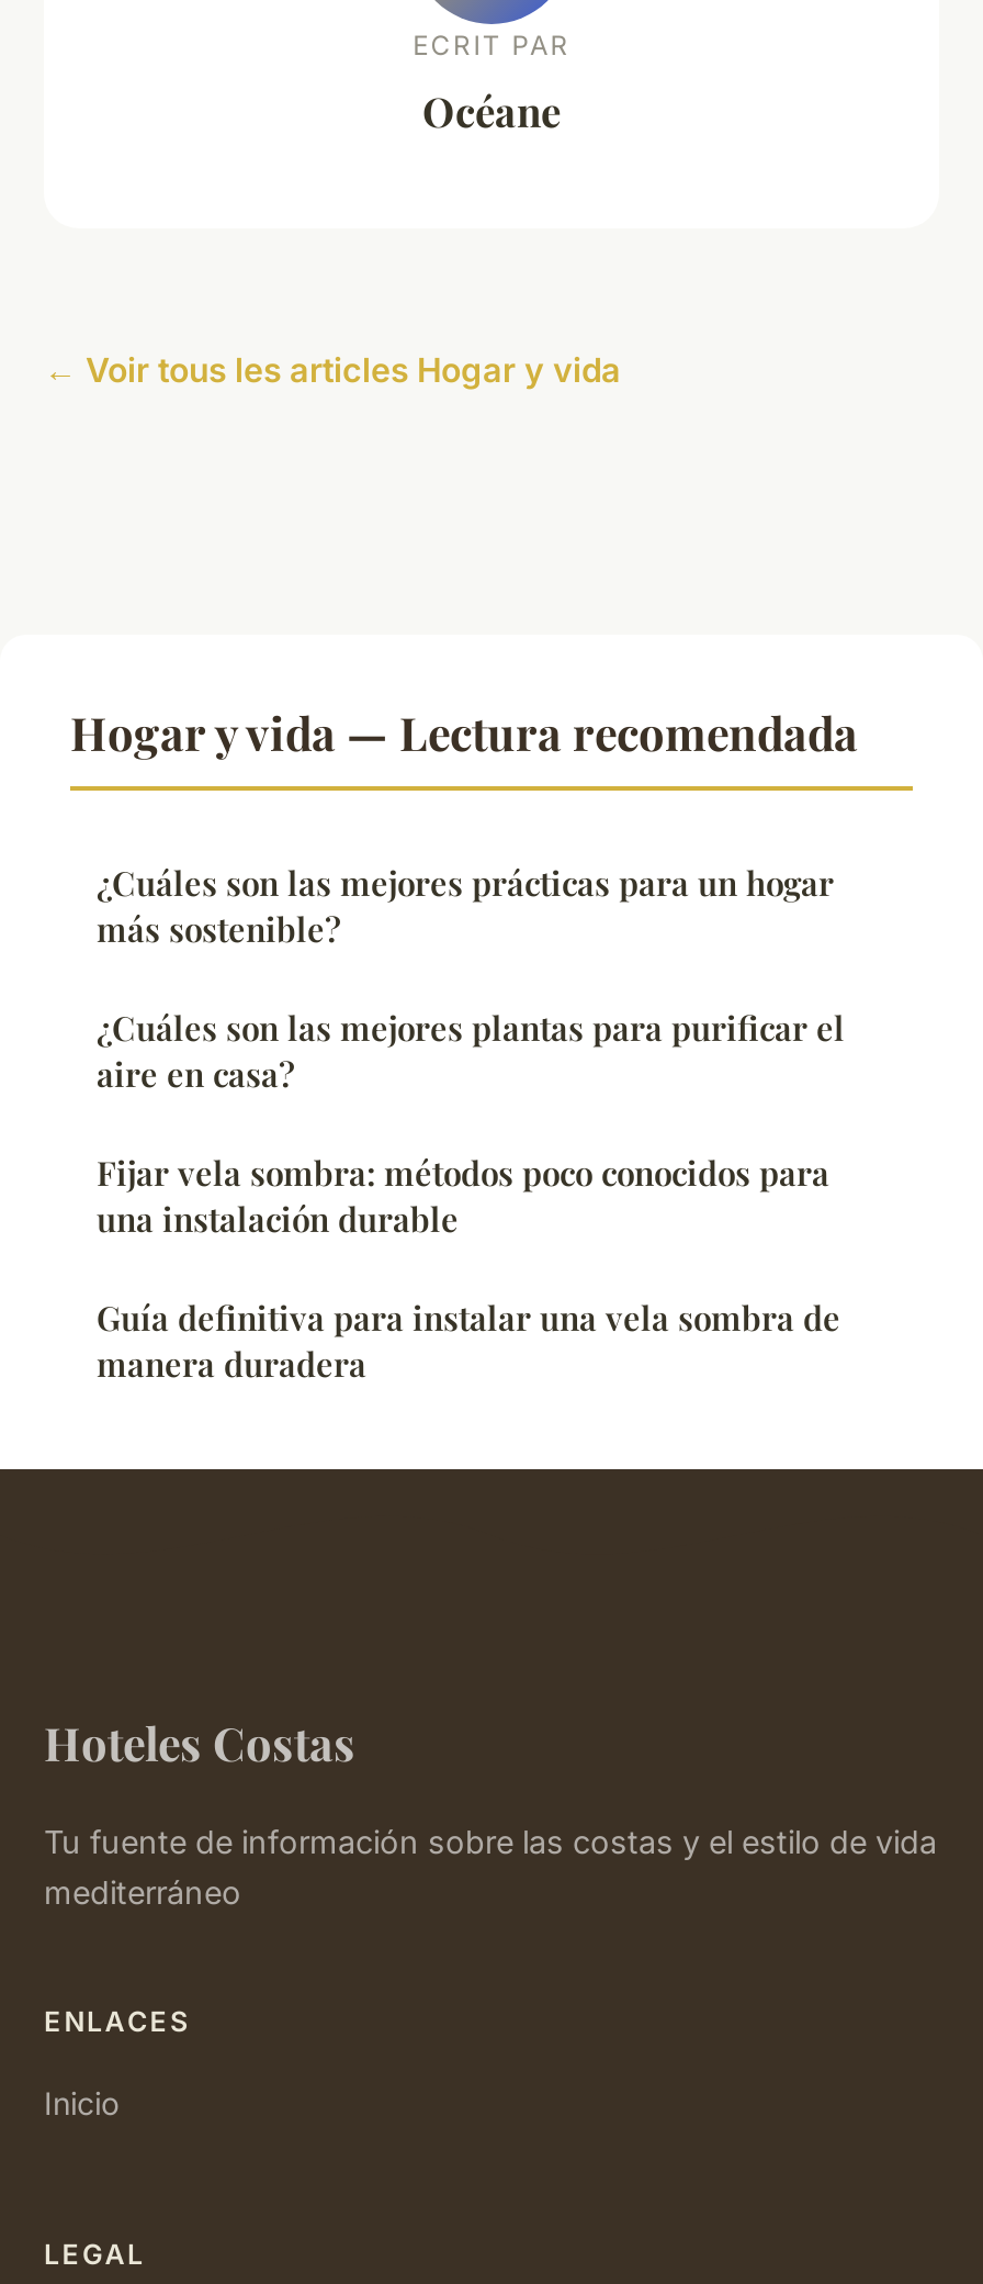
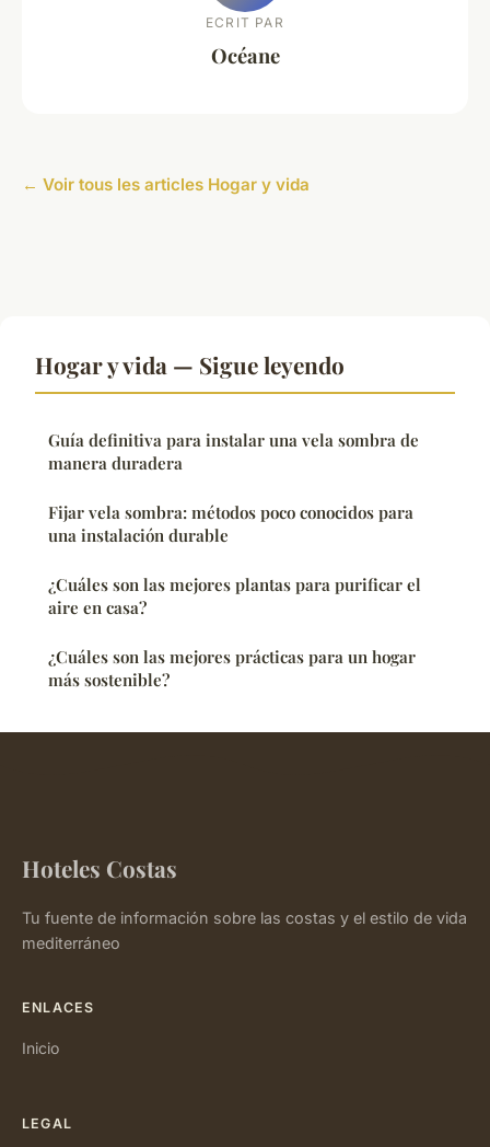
- Hogar y vida — Lectura recomendada
+ Hogar y vida — Sigue leyendo

moved down: Fijar vela sombra: métodos poco conocidos para | una instalación durable | ¿Cuáles son las mejores plantas para purificar el | aire en casa? | ¿Cuáles son las mejores prácticas para un hogar | más sostenible?

moved up: Guía definitiva para instalar una vela sombra de | manera duradera
